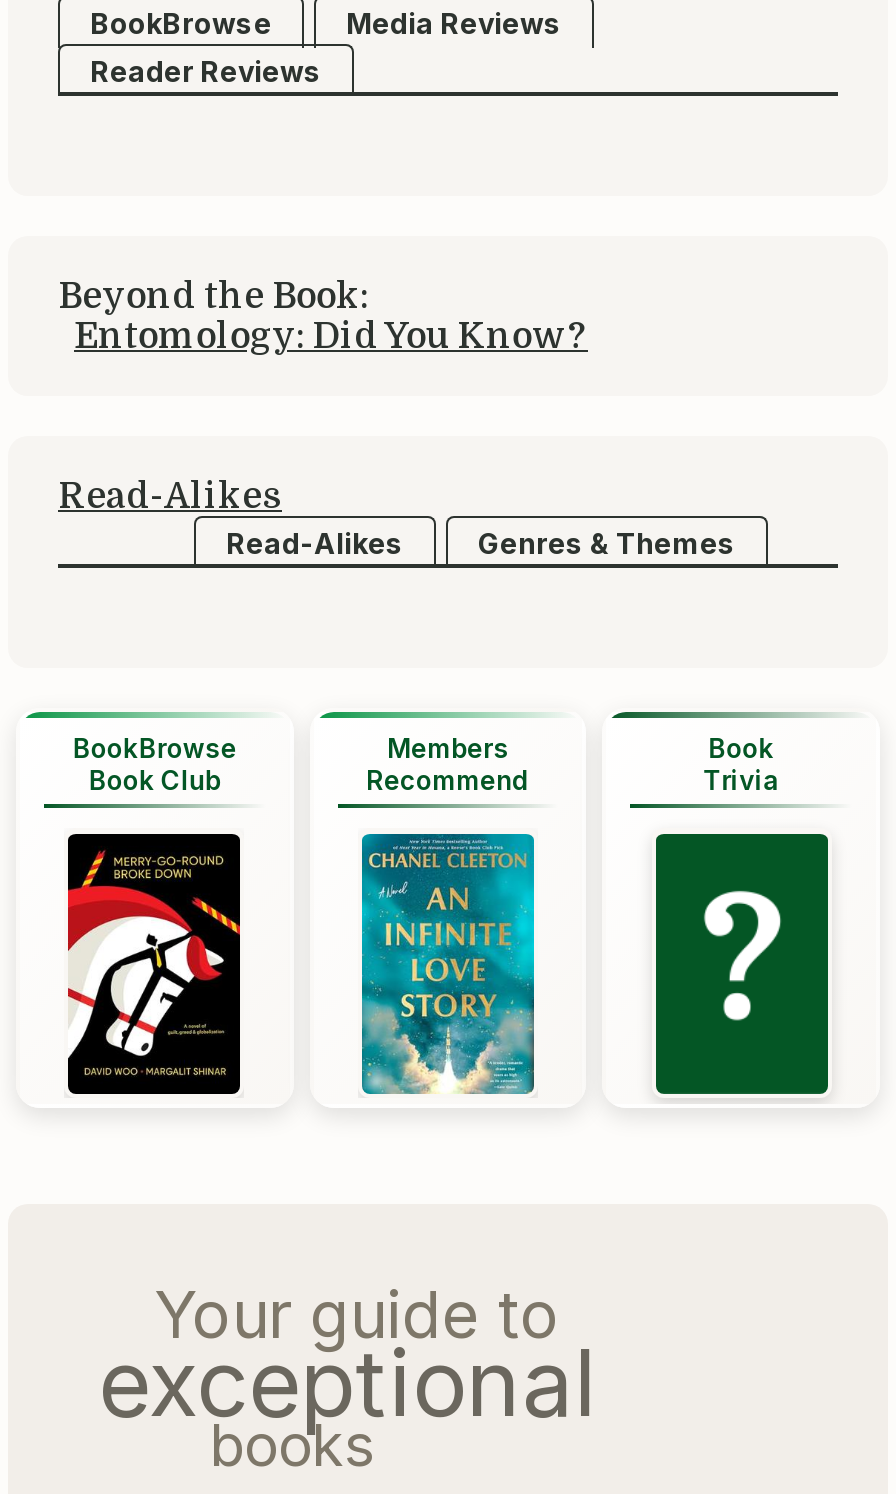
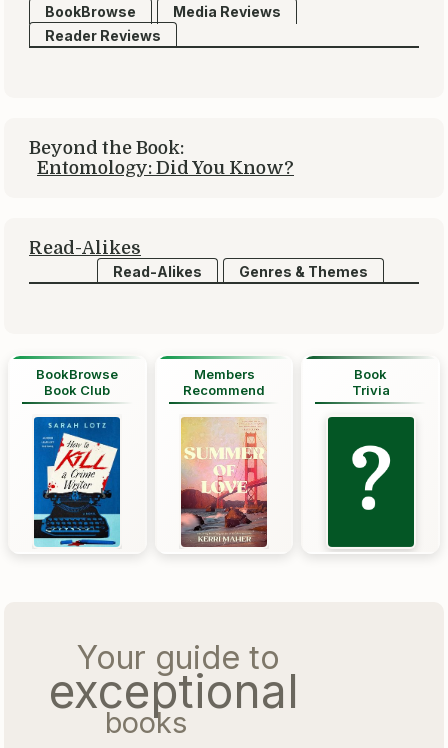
- [image]
+ [image]

- [image]
+ [image]
